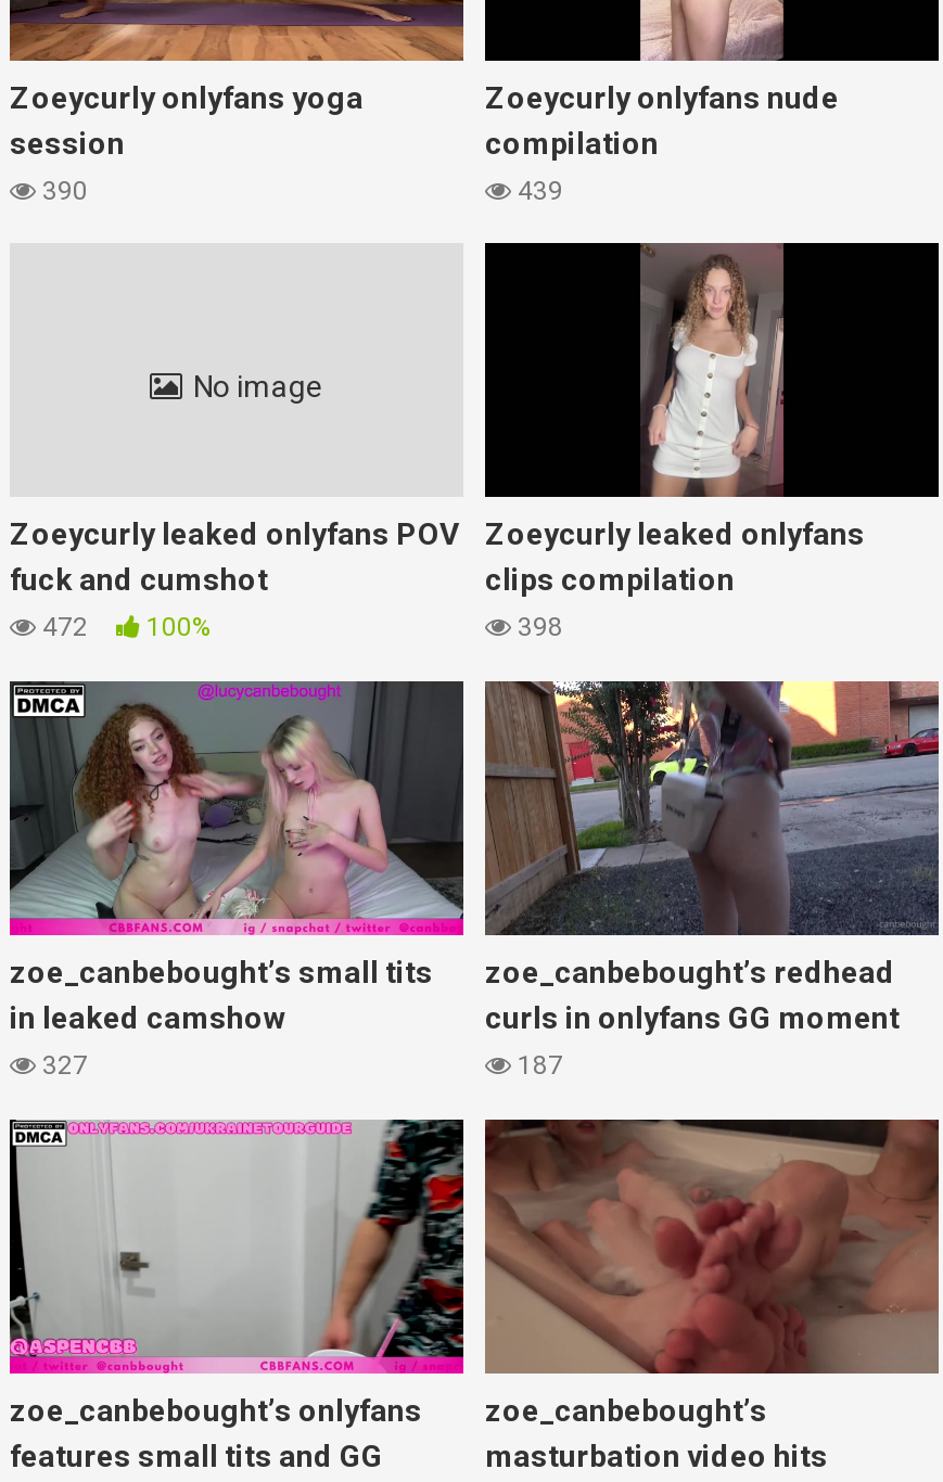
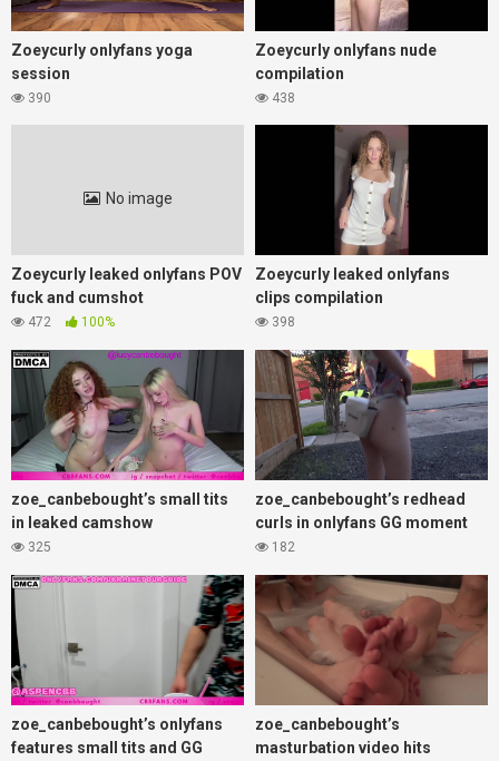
- 439
+ 438

- 327
+ 325

- 187
+ 182
